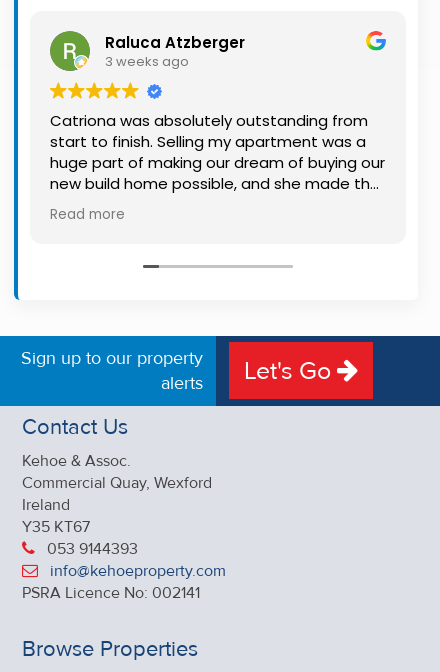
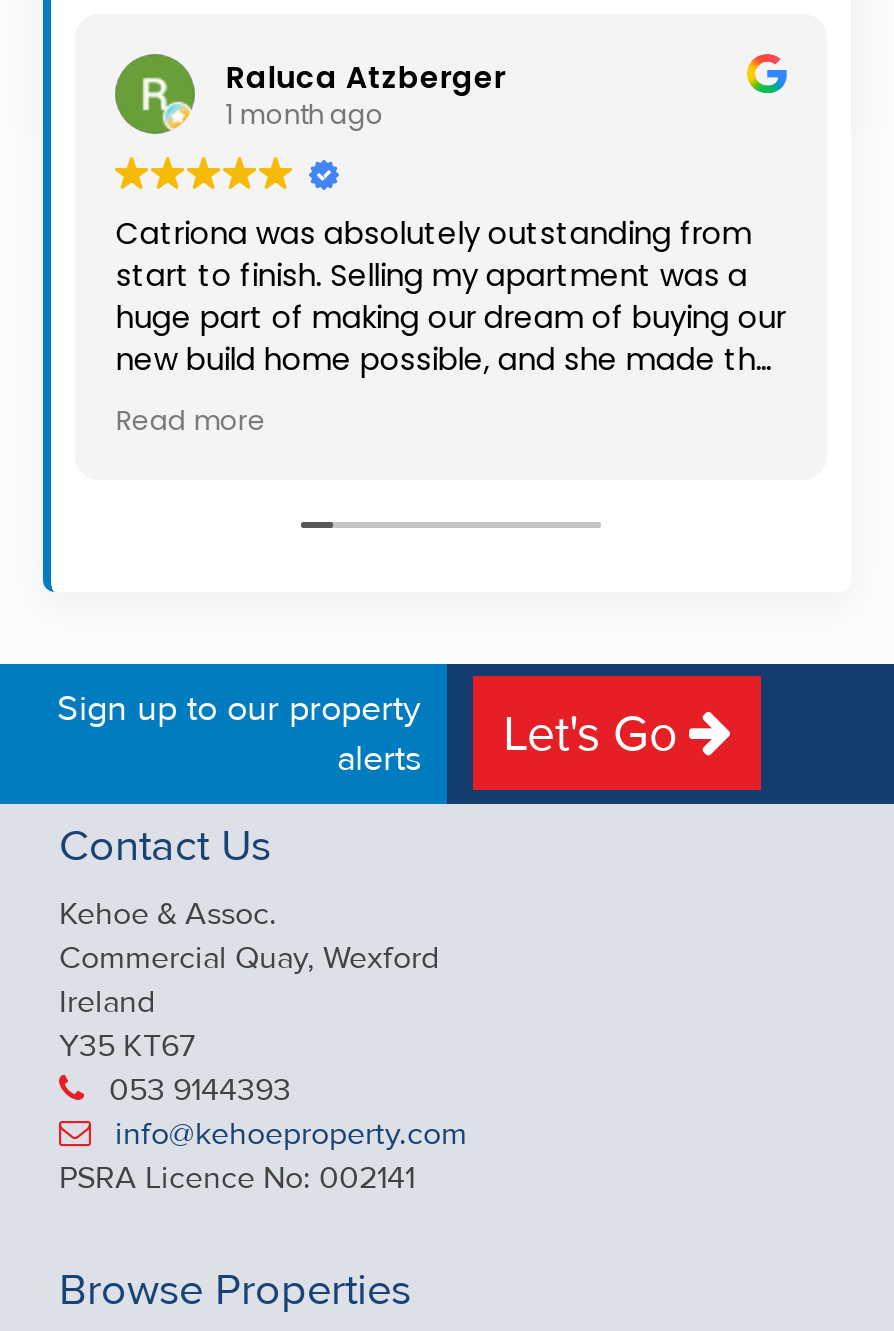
- 3 weeks ago
+ 1 month ago
